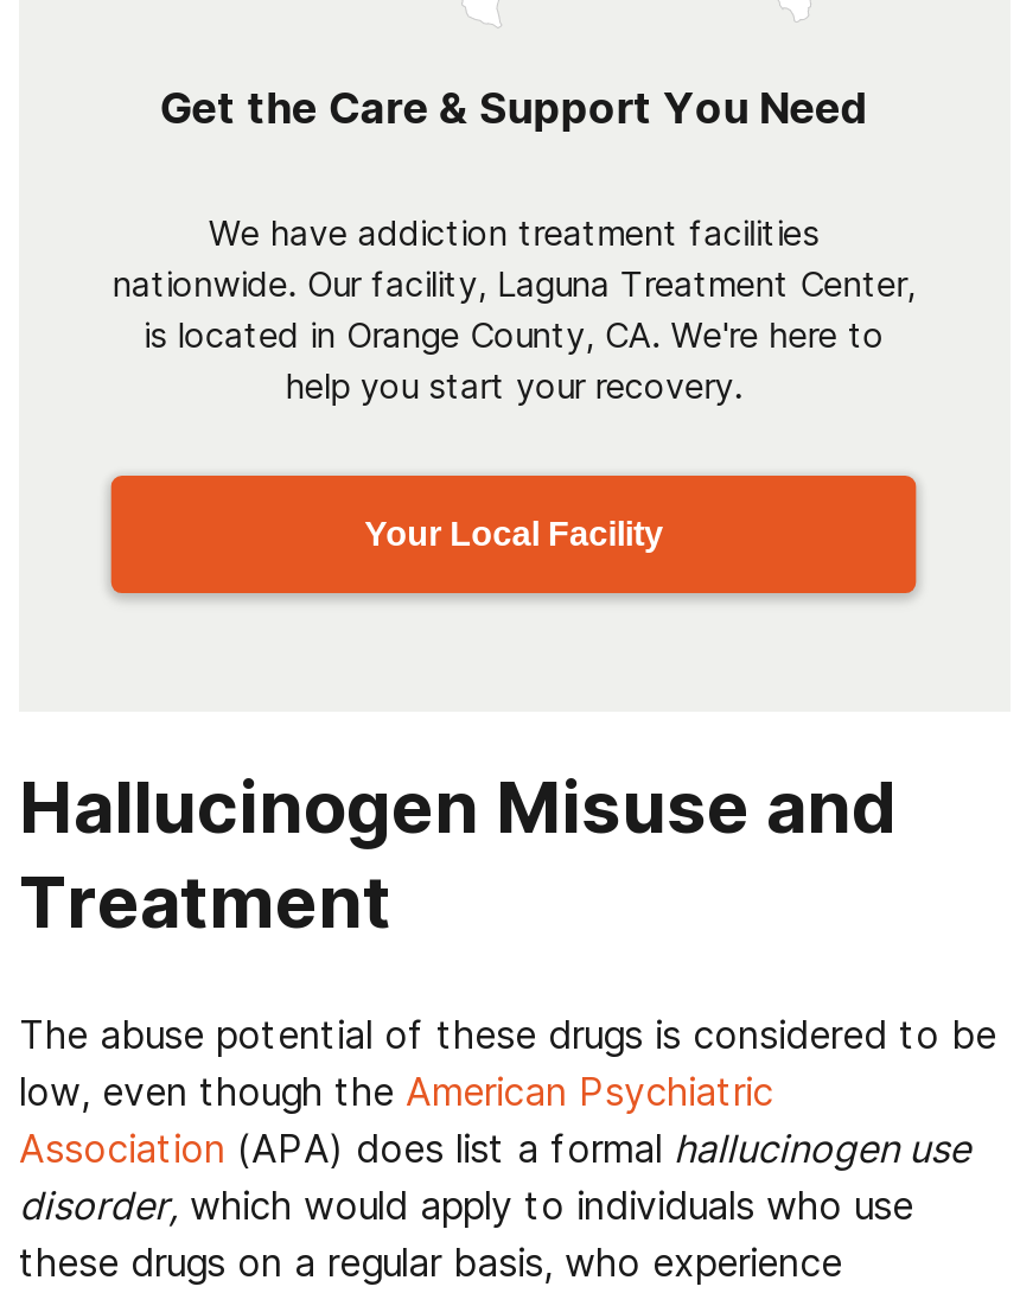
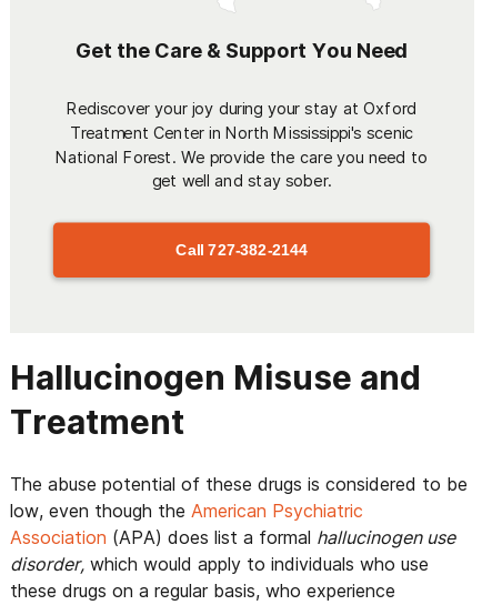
- We have addiction treatment facilities
- nationwide. Our facility, Laguna Treatment Center,
- is located in Orange County, CA. We're here to
- help you start your recovery.
+ Rediscover your joy during your stay at Oxford
+ Treatment Center in North Mississippi's scenic
+ National Forest. We provide the care you need to
+ get well and stay sober.

- Your Local Facility
+ Call 727-382-2144
